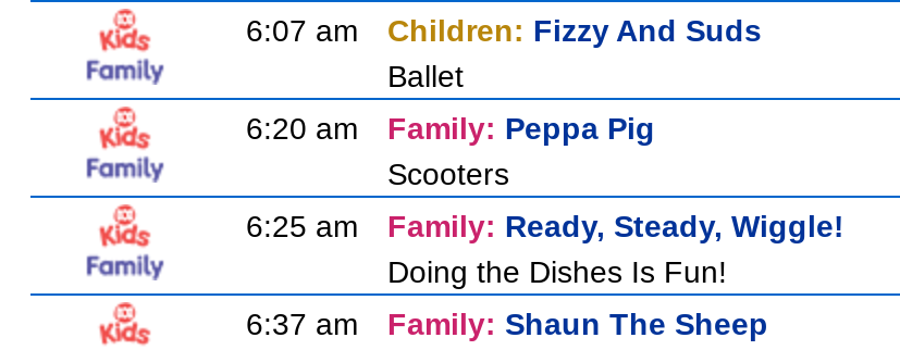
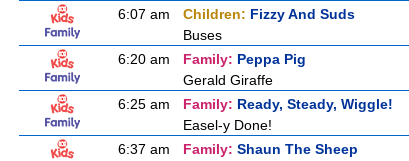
- Ballet
+ Buses

- Scooters
+ Gerald Giraffe

- Doing the Dishes Is Fun!
+ Easel-y Done!
